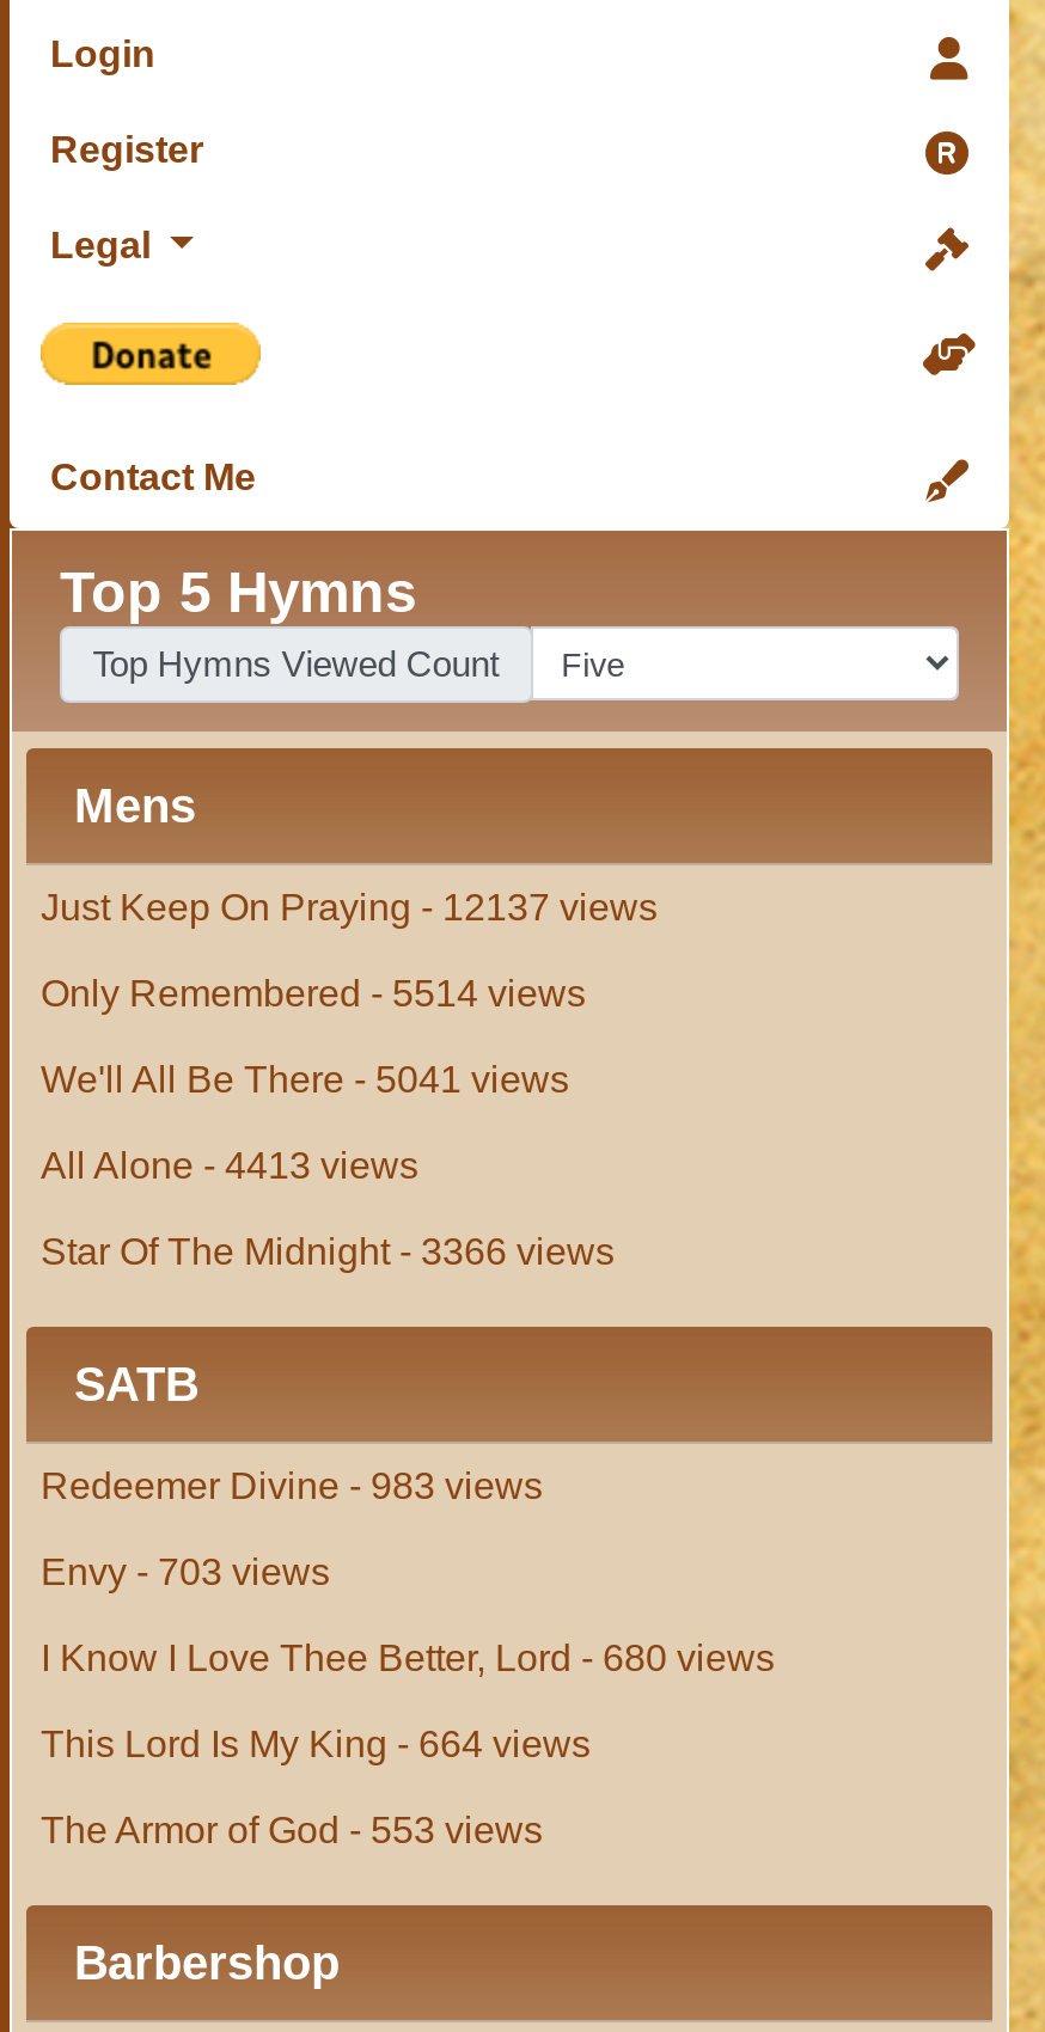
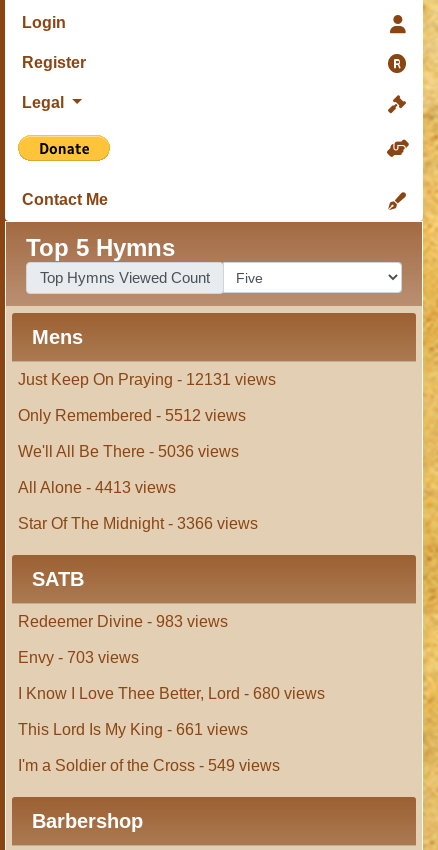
- Just Keep On Praying - 12137 views
+ Just Keep On Praying - 12131 views

- Only Remembered - 5514 views
+ Only Remembered - 5512 views

- We'll All Be There - 5041 views
+ We'll All Be There - 5036 views

- This Lord Is My King - 664 views
+ This Lord Is My King - 661 views

- The Armor of God - 553 views
+ I'm a Soldier of the Cross - 549 views
